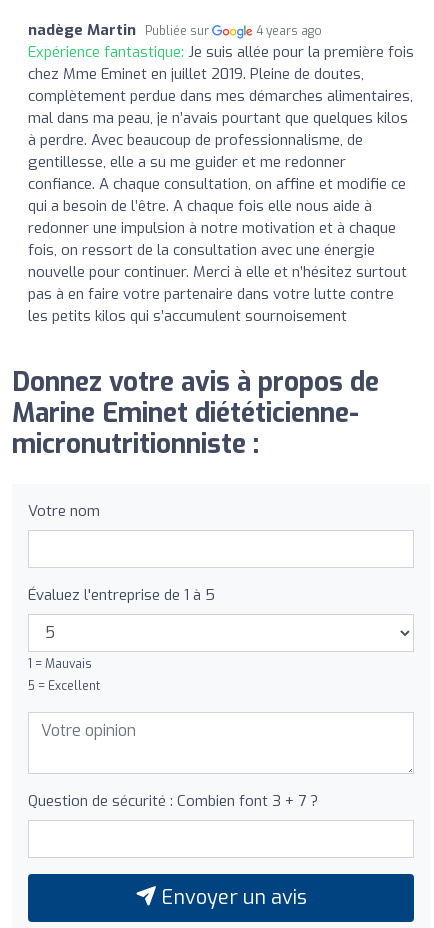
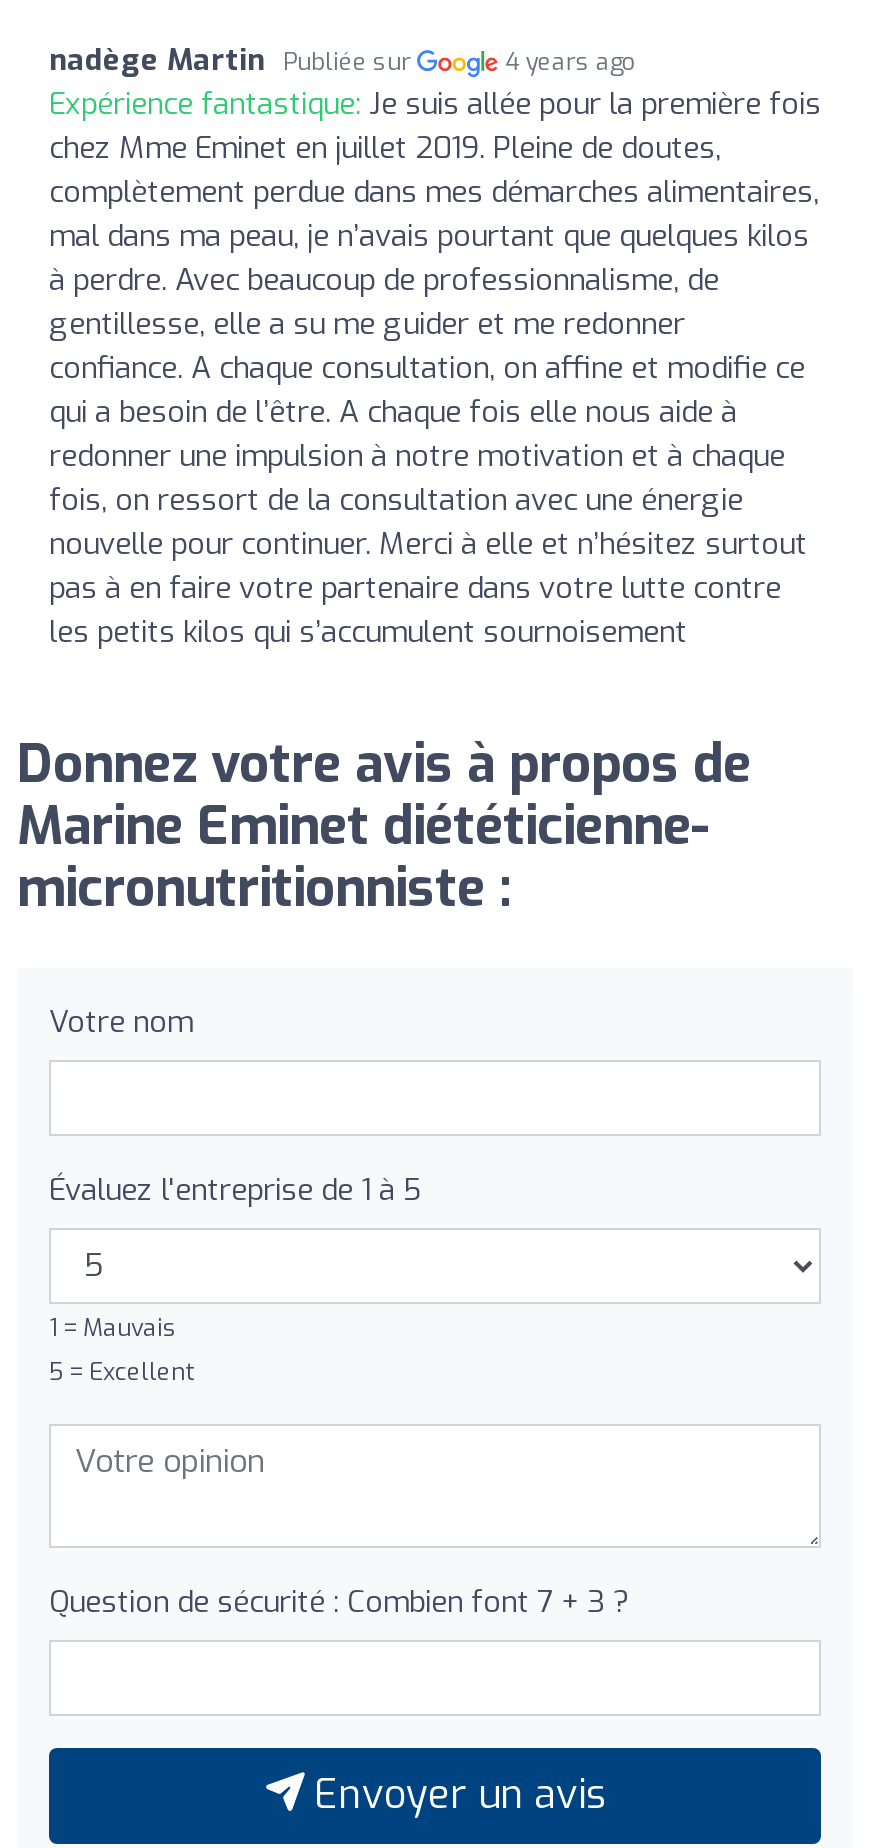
- Question de sécurité : Combien font 3 + 7 ?
+ Question de sécurité : Combien font 7 + 3 ?
